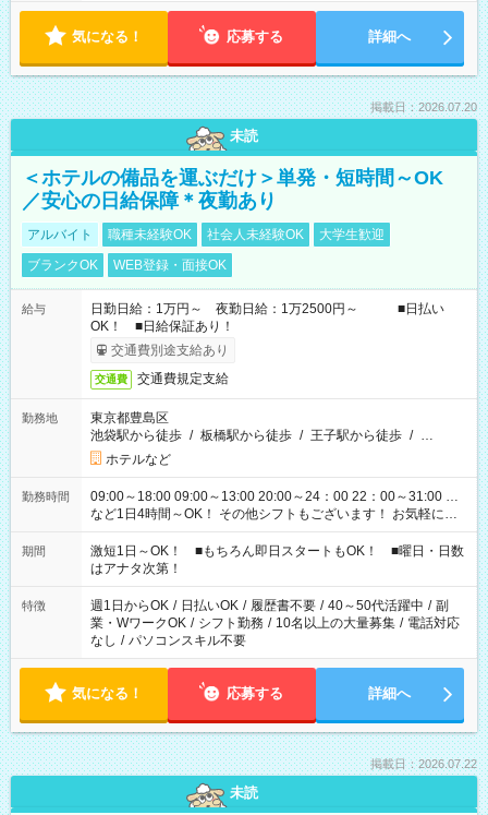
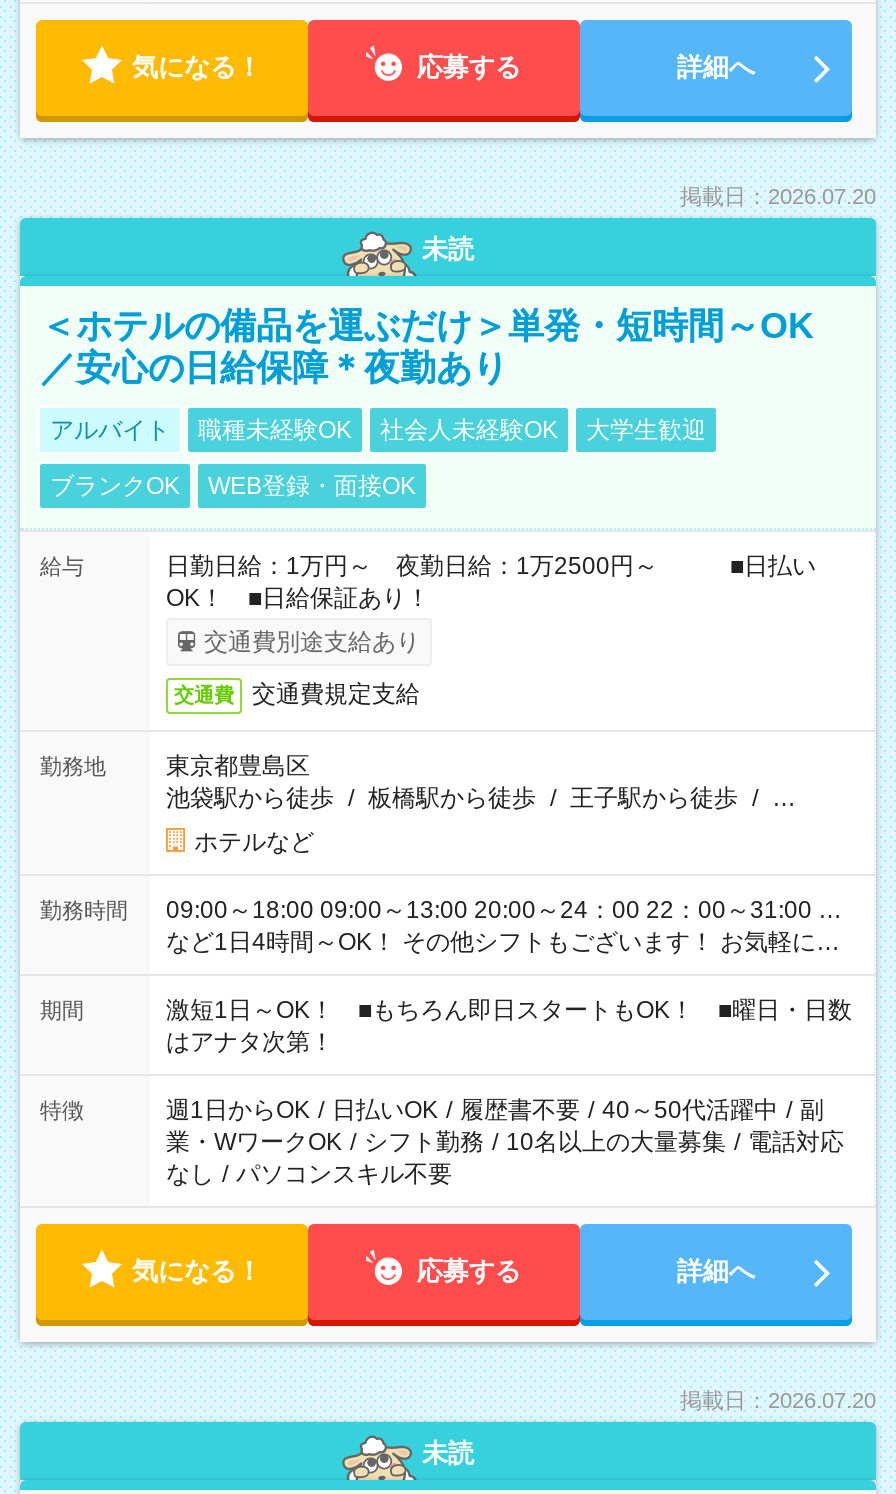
- 掲載日：2026.07.22
+ 掲載日：2026.07.20
